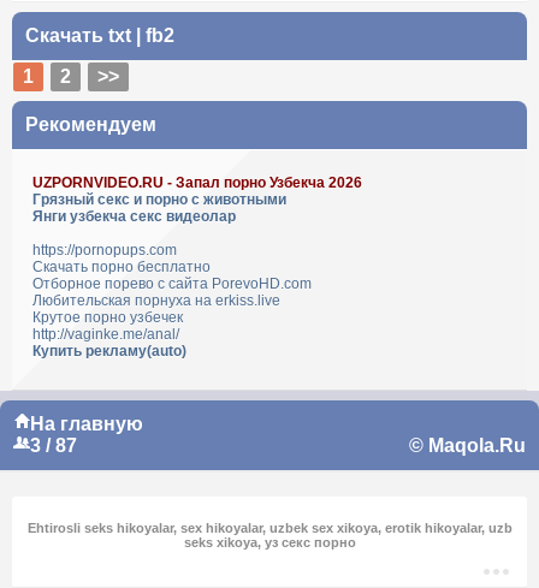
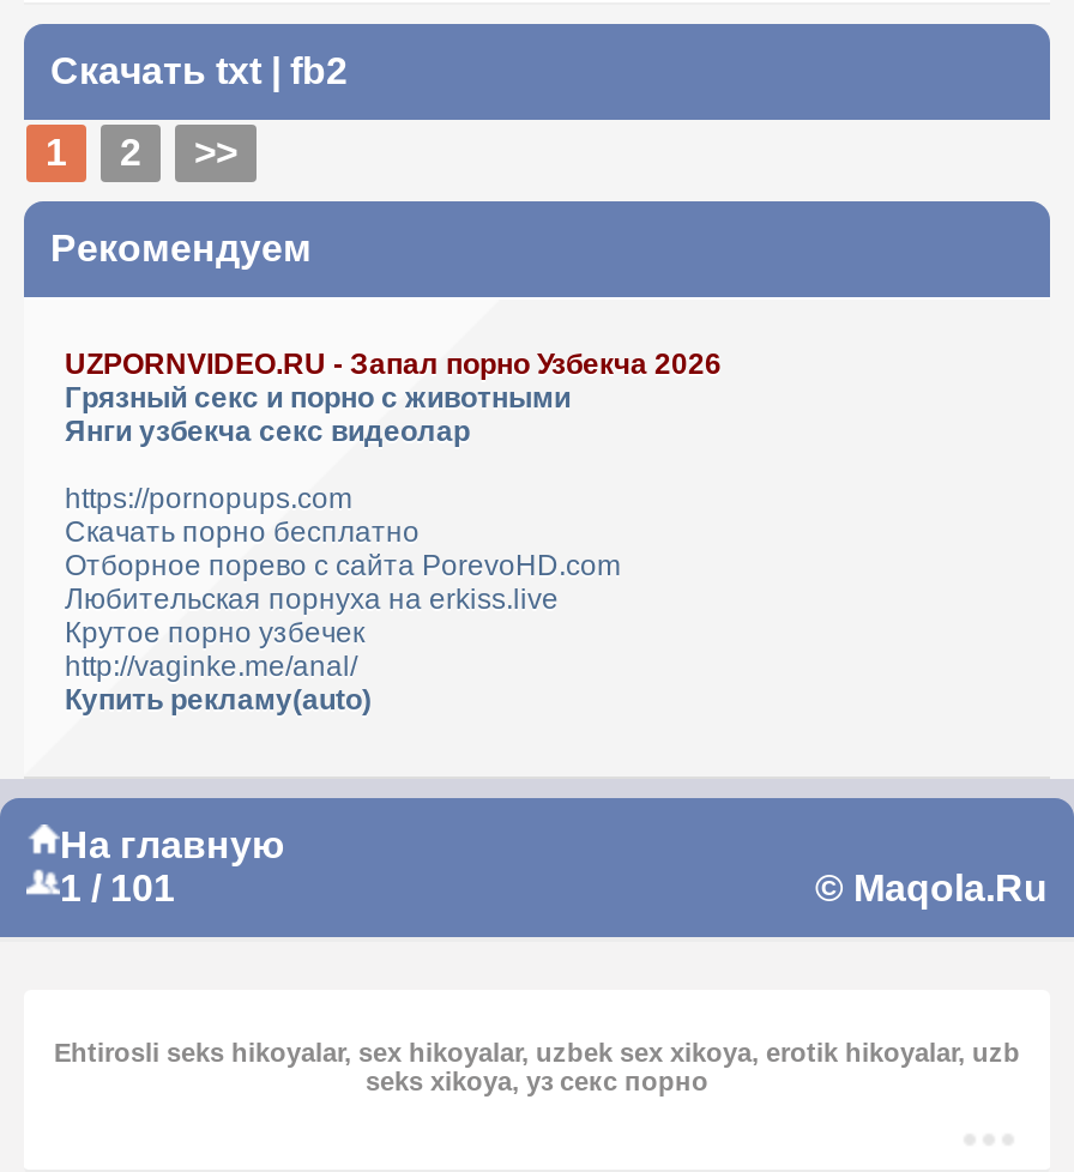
- 3 / 87
+ 1 / 101
